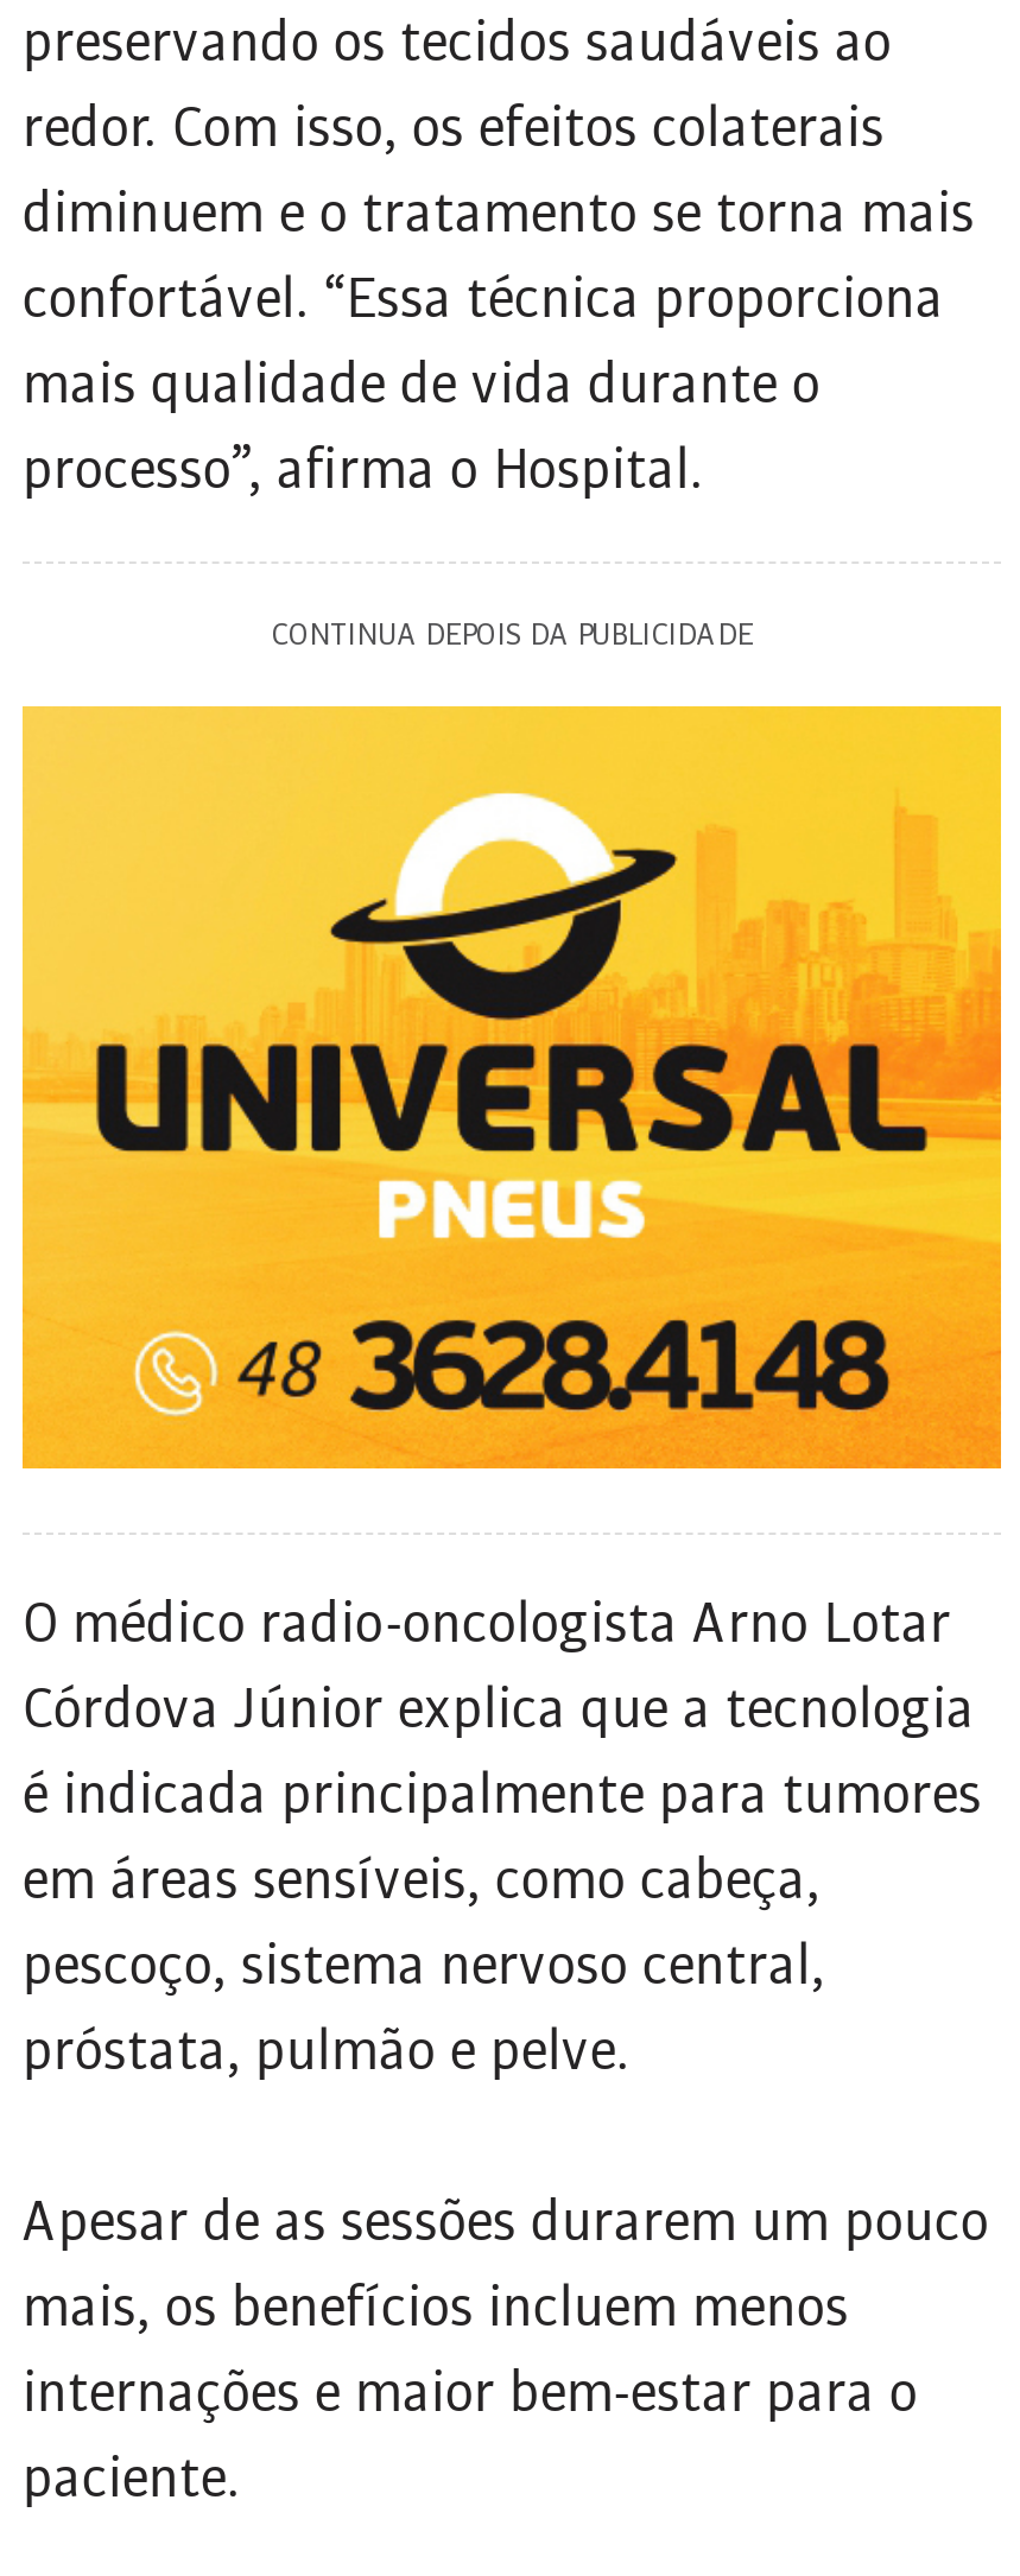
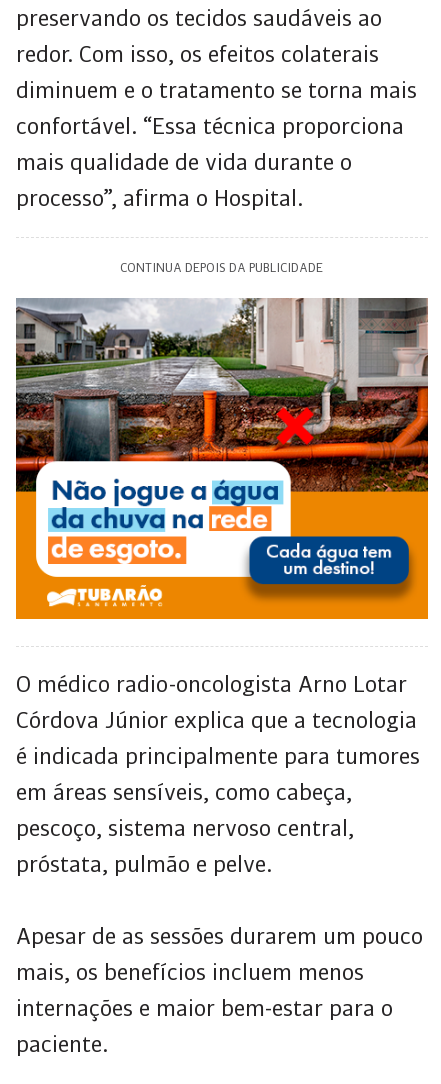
- [image]
+ [image]
